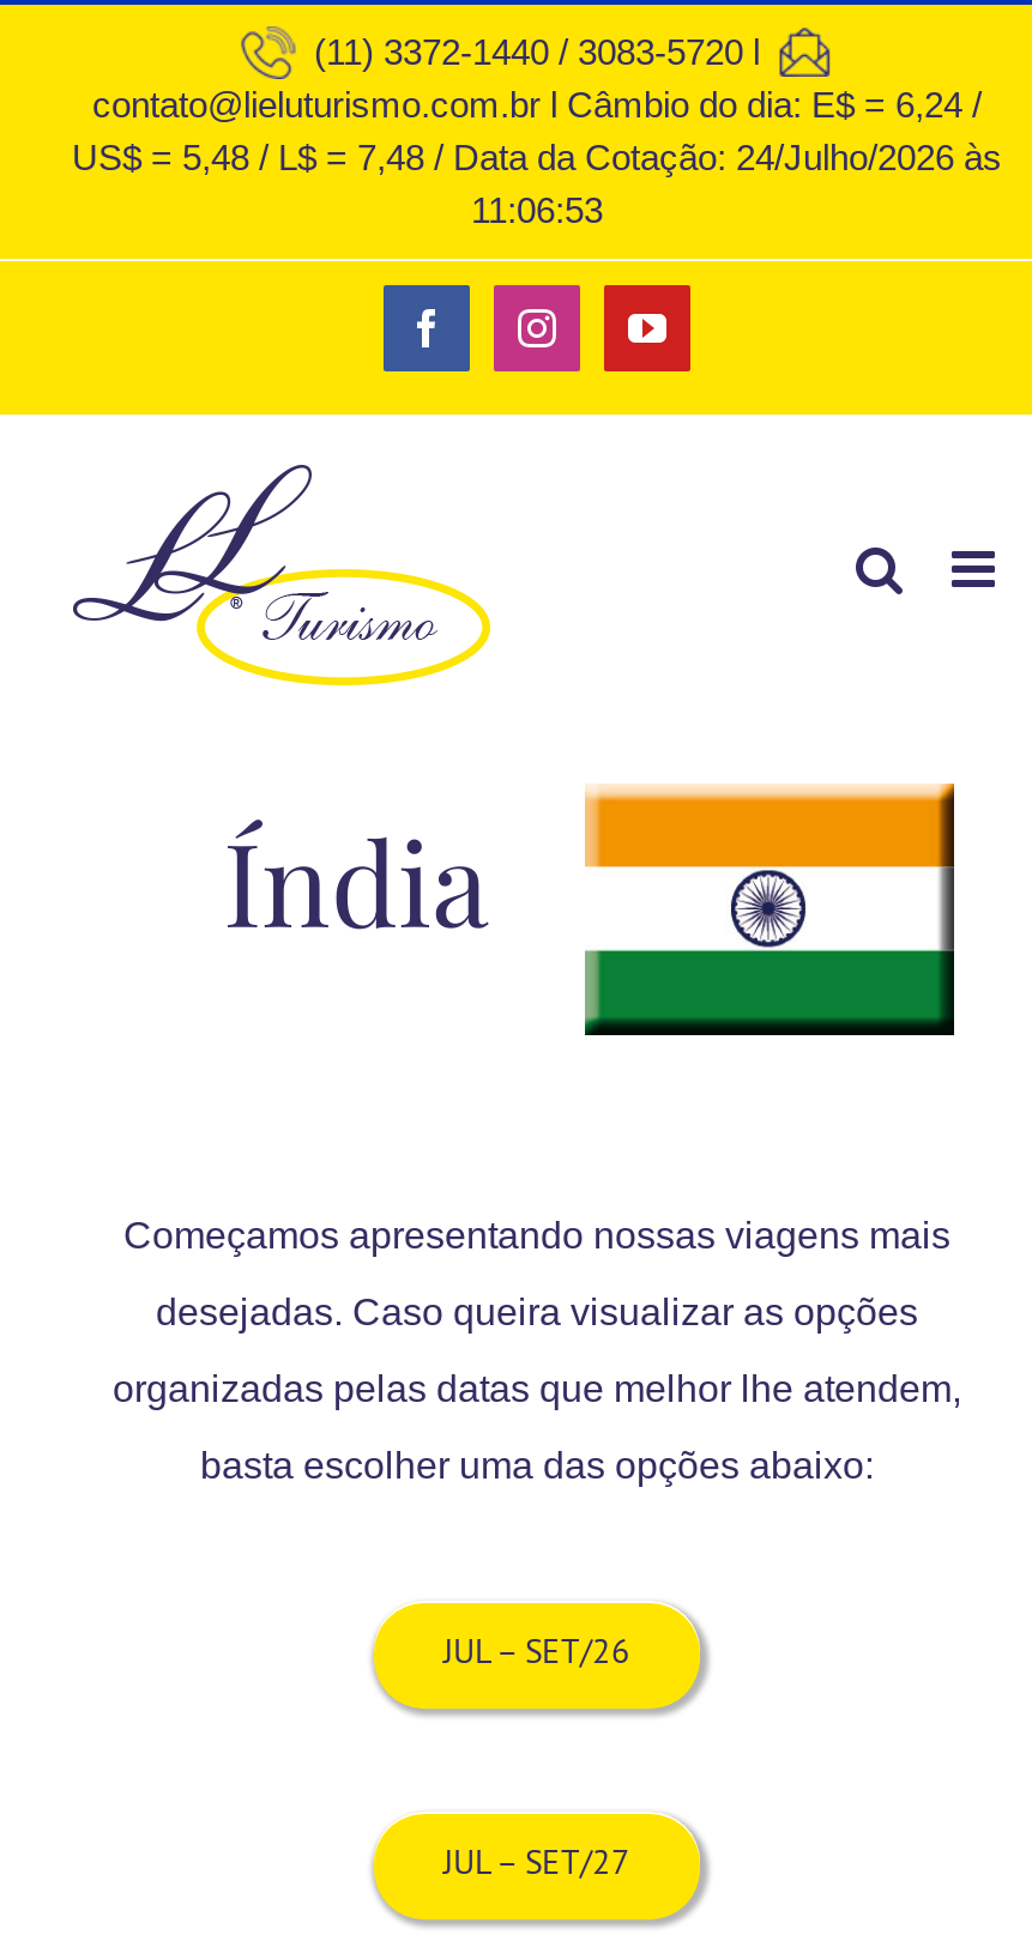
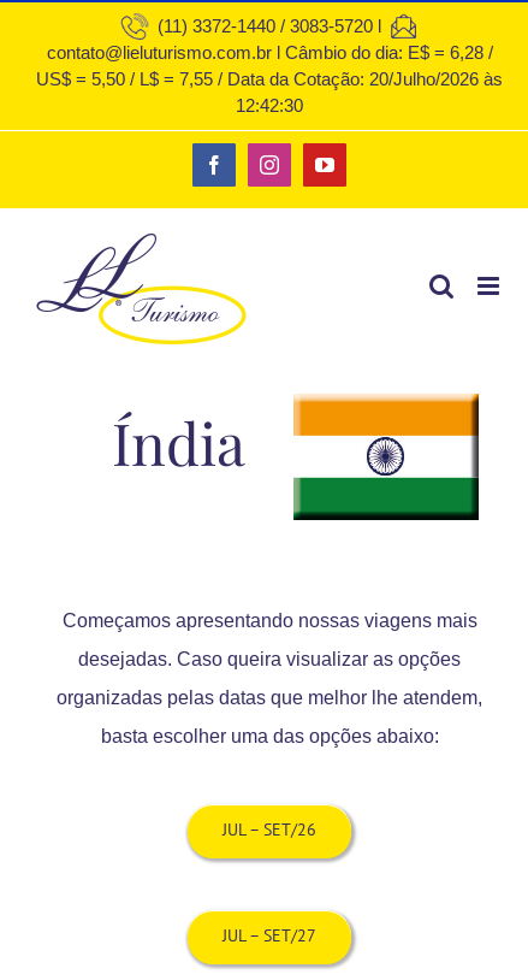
- contato@lieluturismo.com.br l Câmbio do dia: E$ = 6,24 /
+ contato@lieluturismo.com.br l Câmbio do dia: E$ = 6,28 /

- US$ = 5,48 / L$ = 7,48 / Data da Cotação: 24/Julho/2026 às
+ US$ = 5,50 / L$ = 7,55 / Data da Cotação: 20/Julho/2026 às

- 11:06:53
+ 12:42:30
